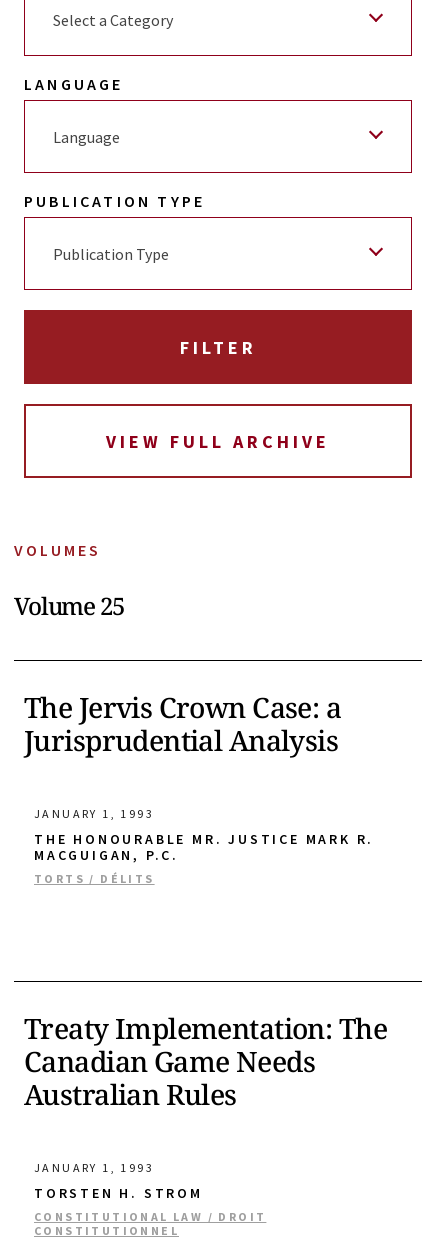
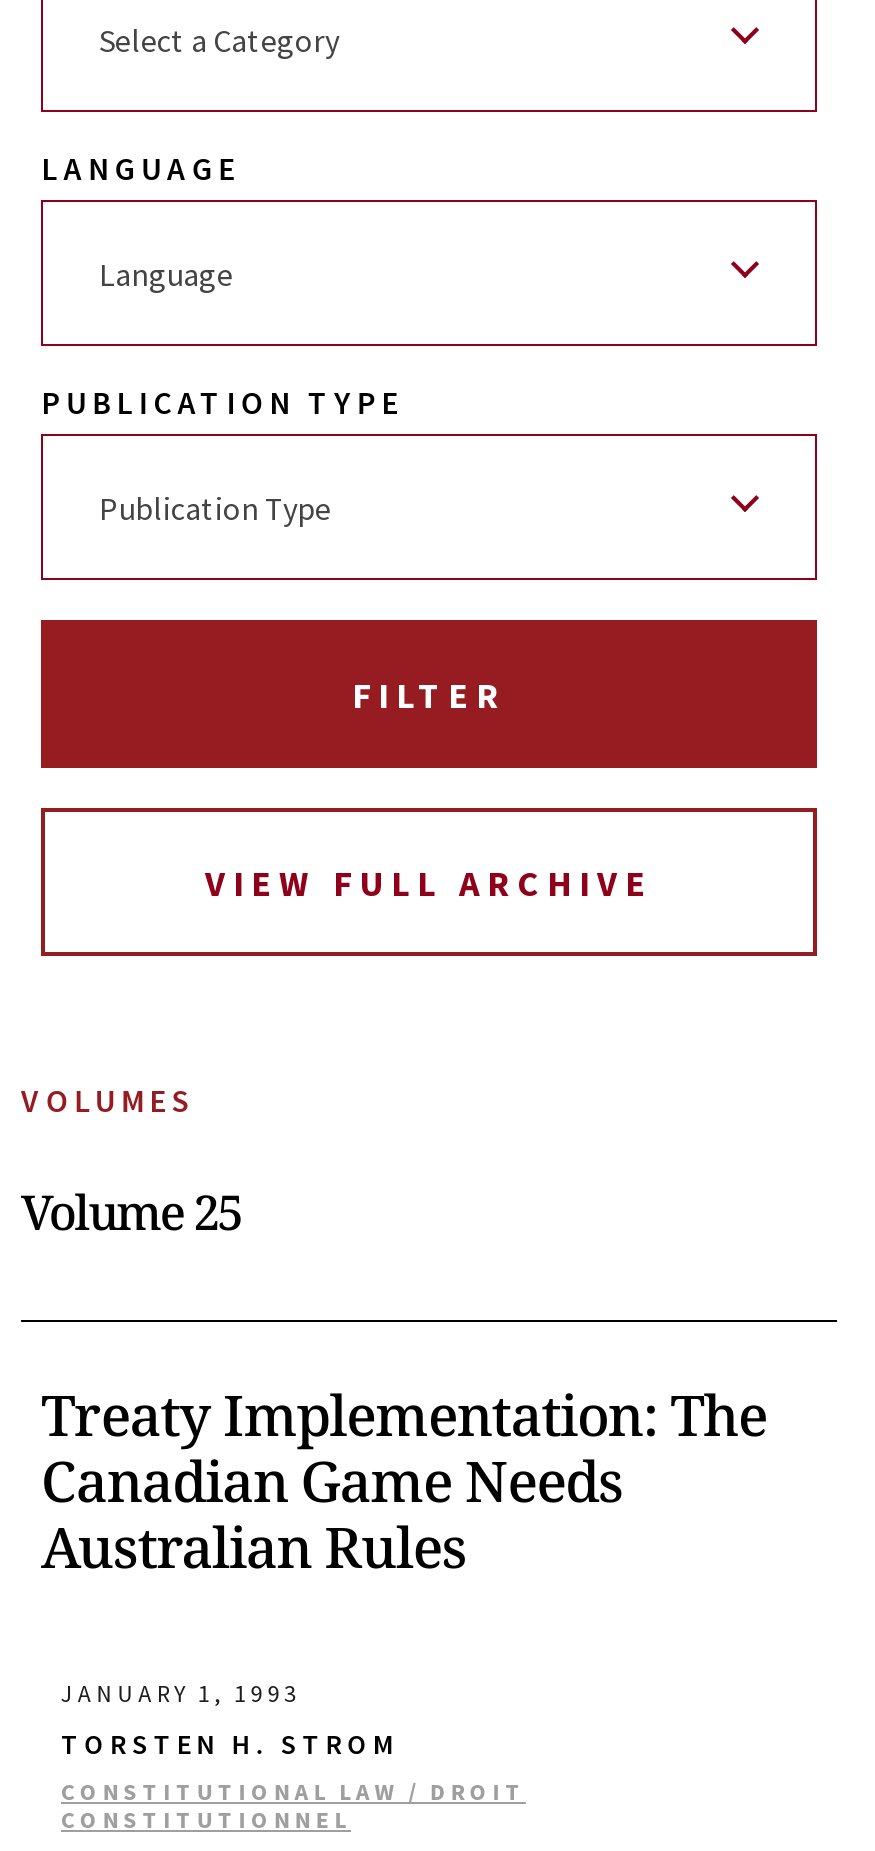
- The Jervis Crown Case: a
- Jurisprudential Analysis
- JANUARY 1, 1993
- THE HONOURABLE MR. JUSTICE MARK R.
- MACGUIGAN, P.C.
- TORTS / DÉLITS
